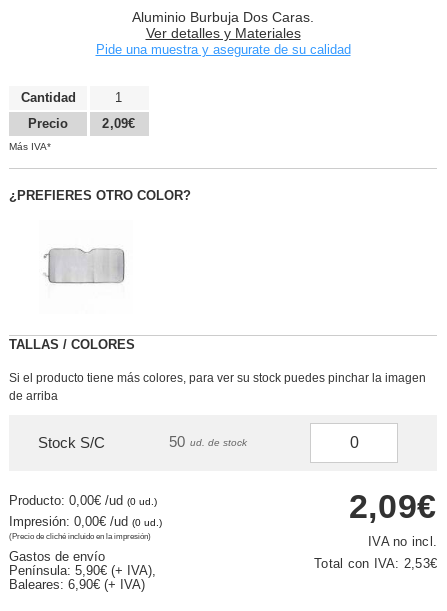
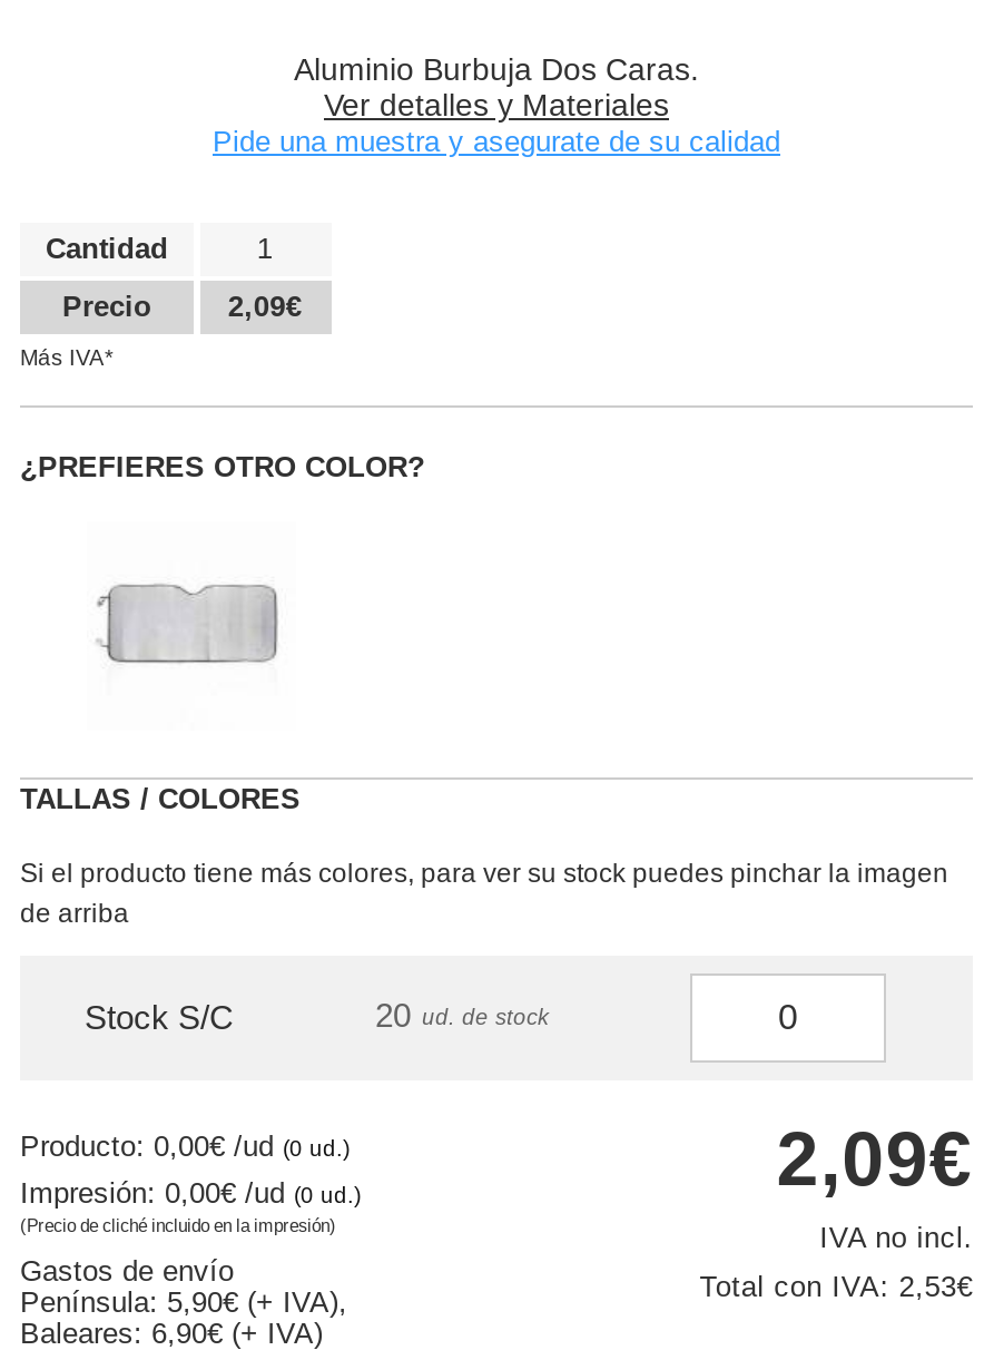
- 50 ud. de stock
+ 20 ud. de stock
